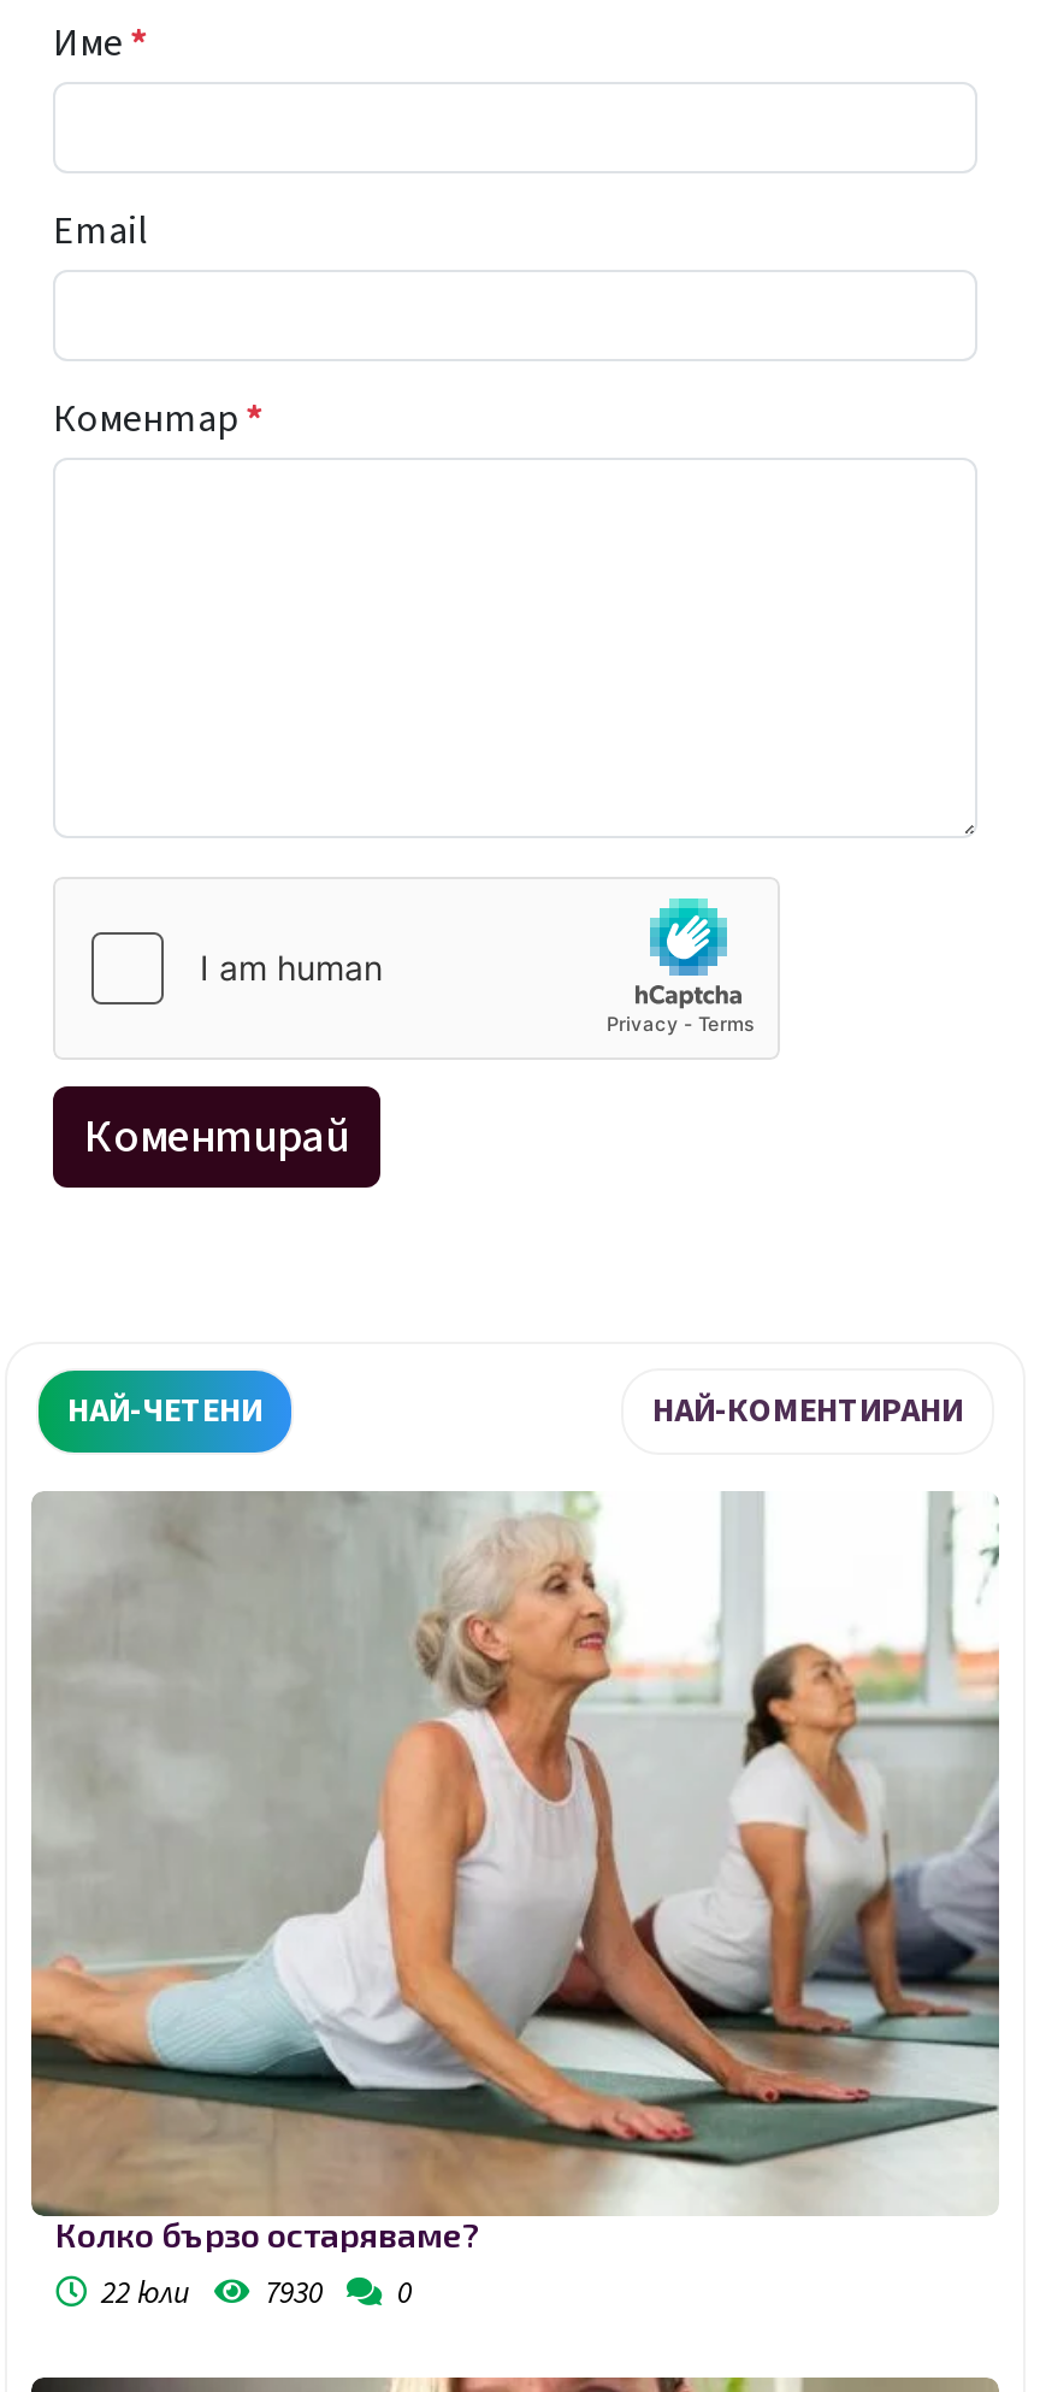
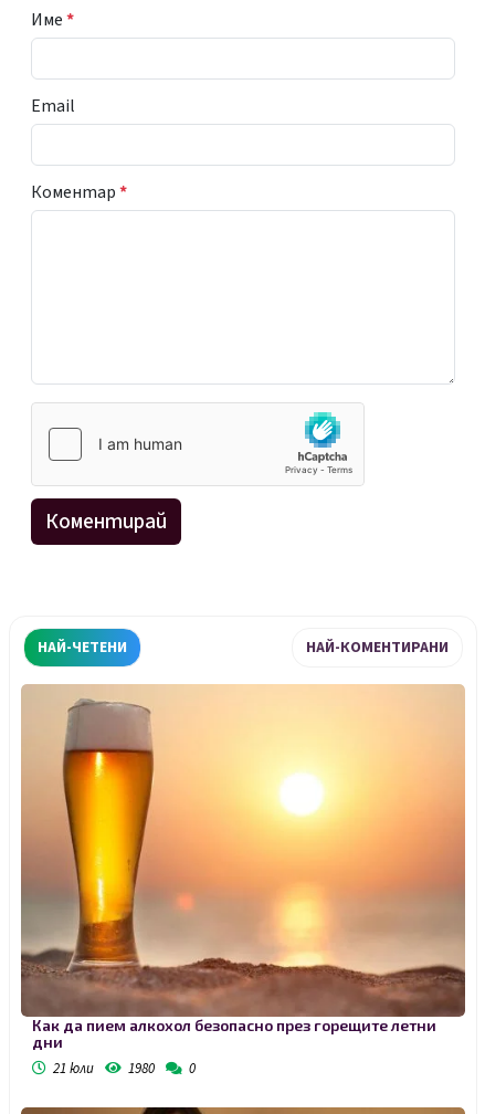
- [image]
- Колко бързо остаряваме?
- 22 юли
- 7930
+ [image]
+ Как да пием алкохол безопасно през горещите летни
+ дни
+ 21 юли
+ 1980
